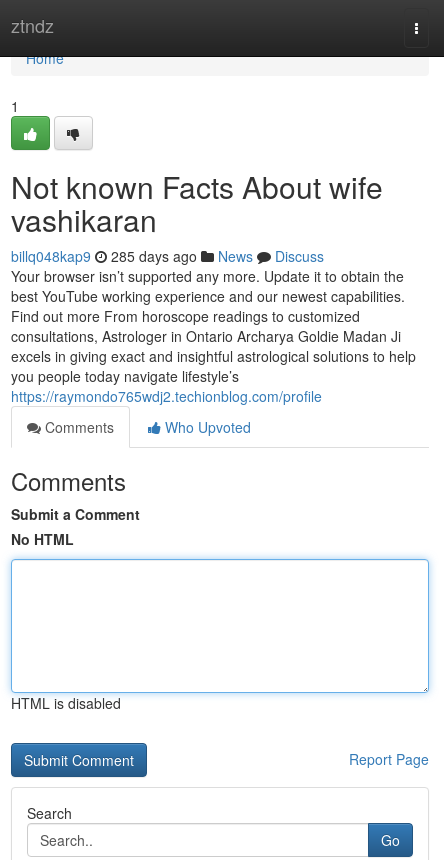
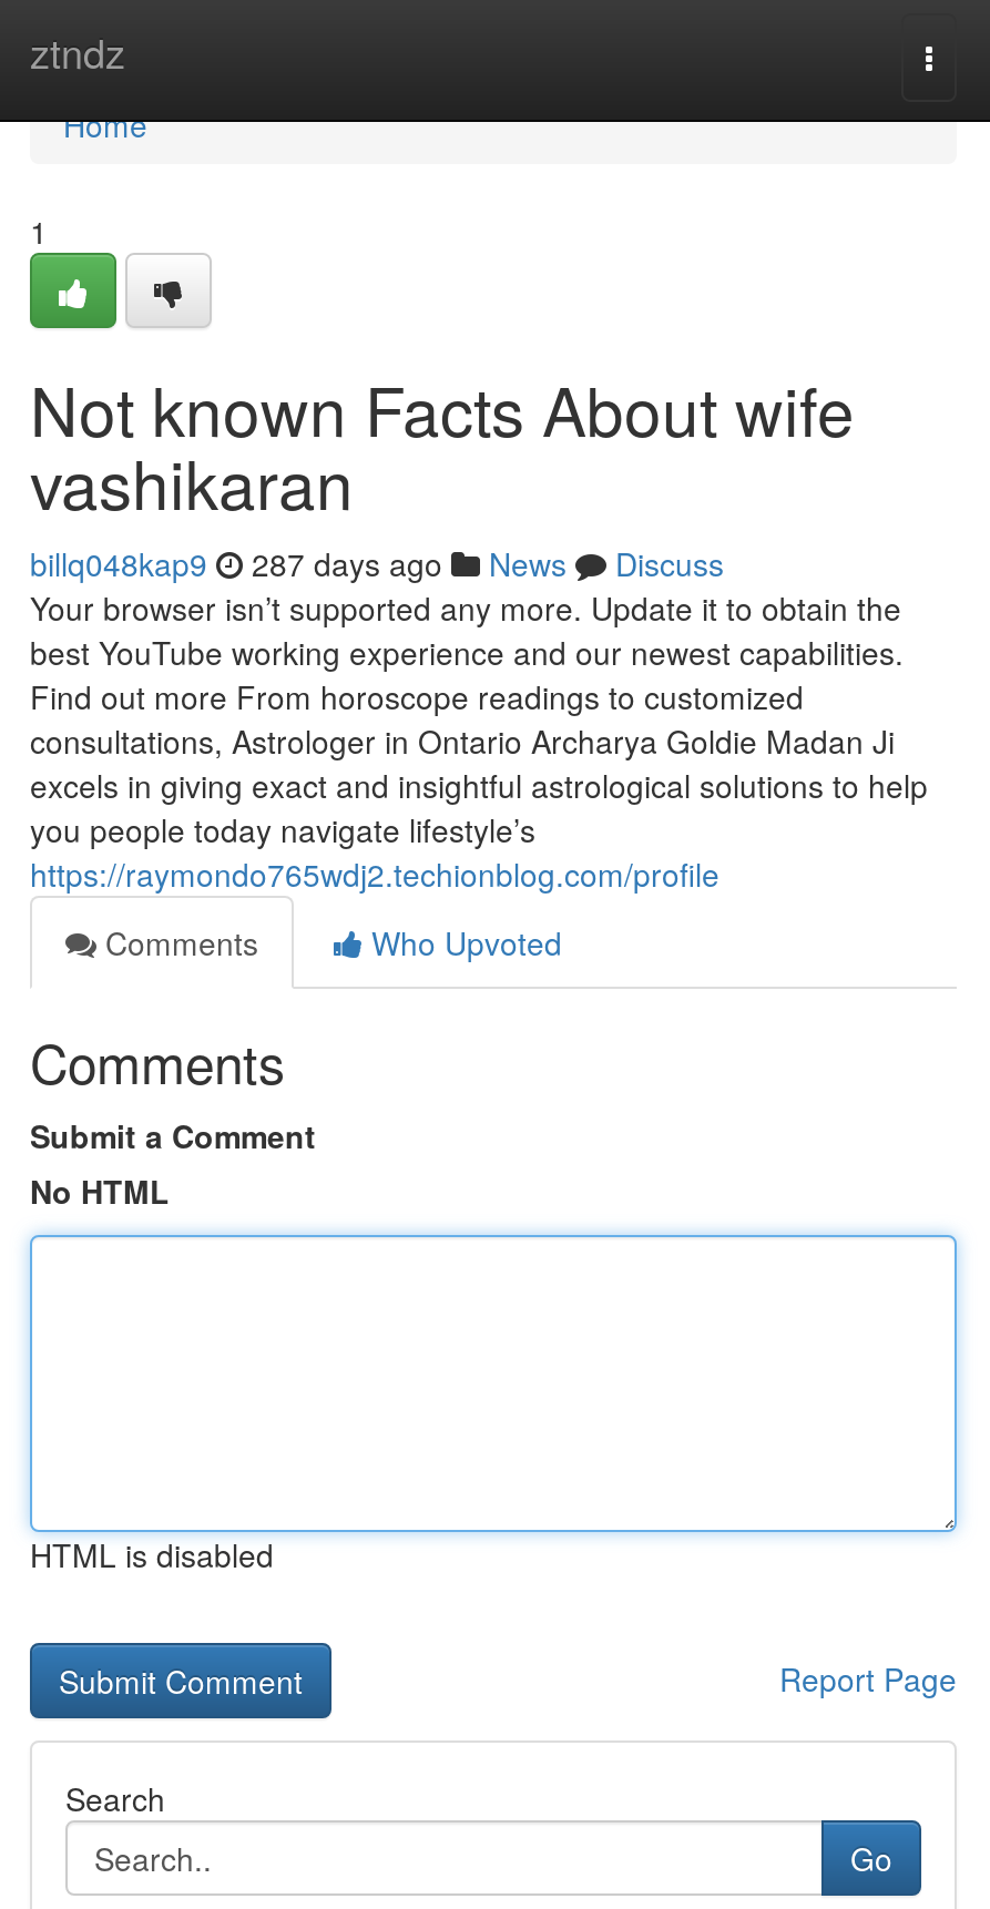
- billq048kap9 285 days ago News Discuss
+ billq048kap9 287 days ago News Discuss
